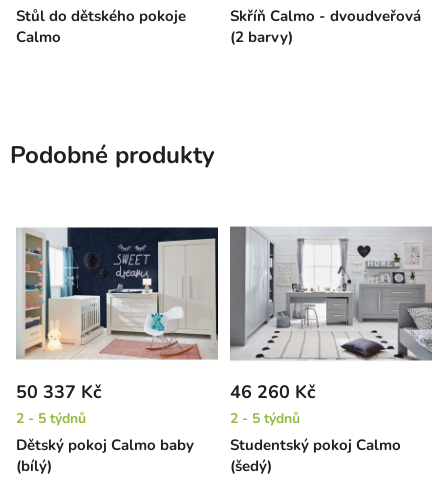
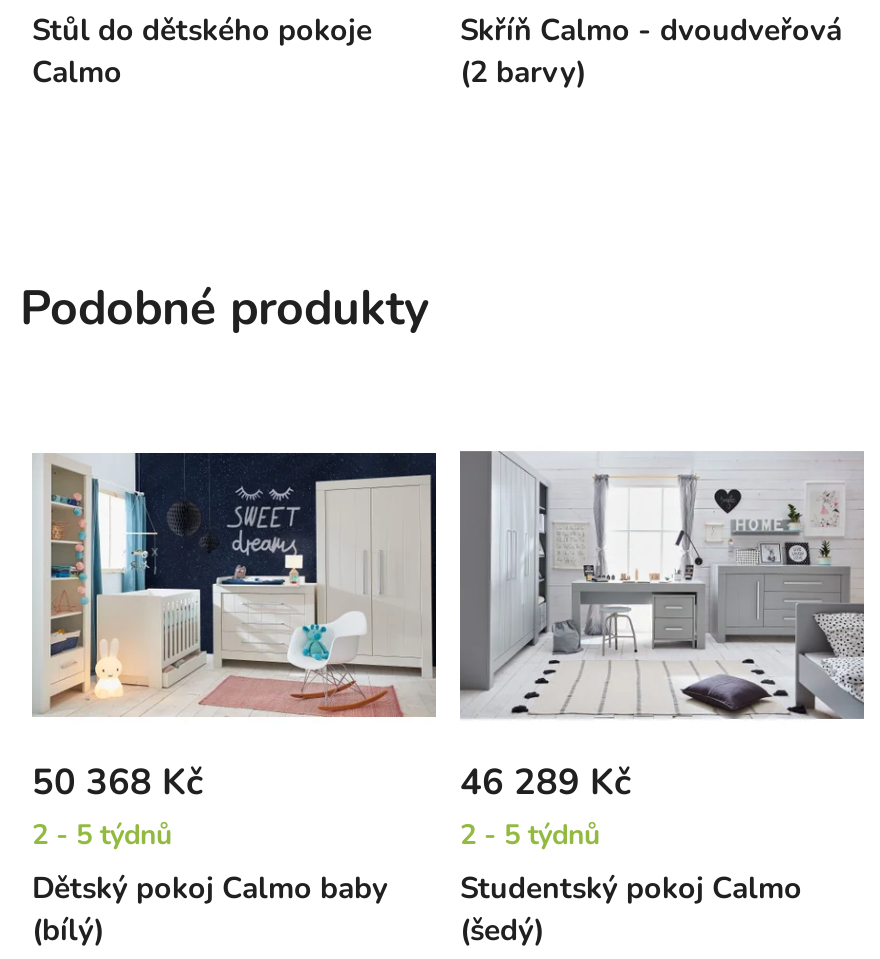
- 50 337 Kč
+ 50 368 Kč

- 46 260 Kč
+ 46 289 Kč
